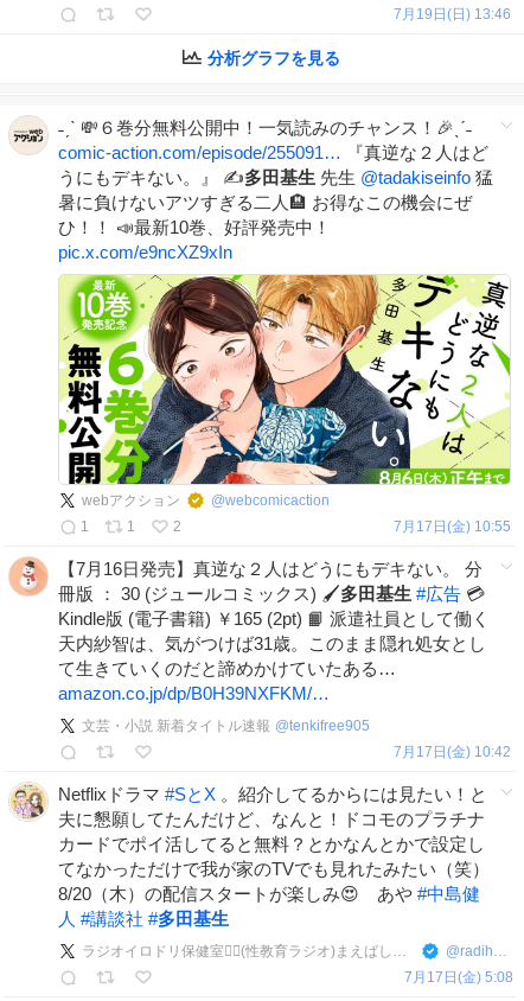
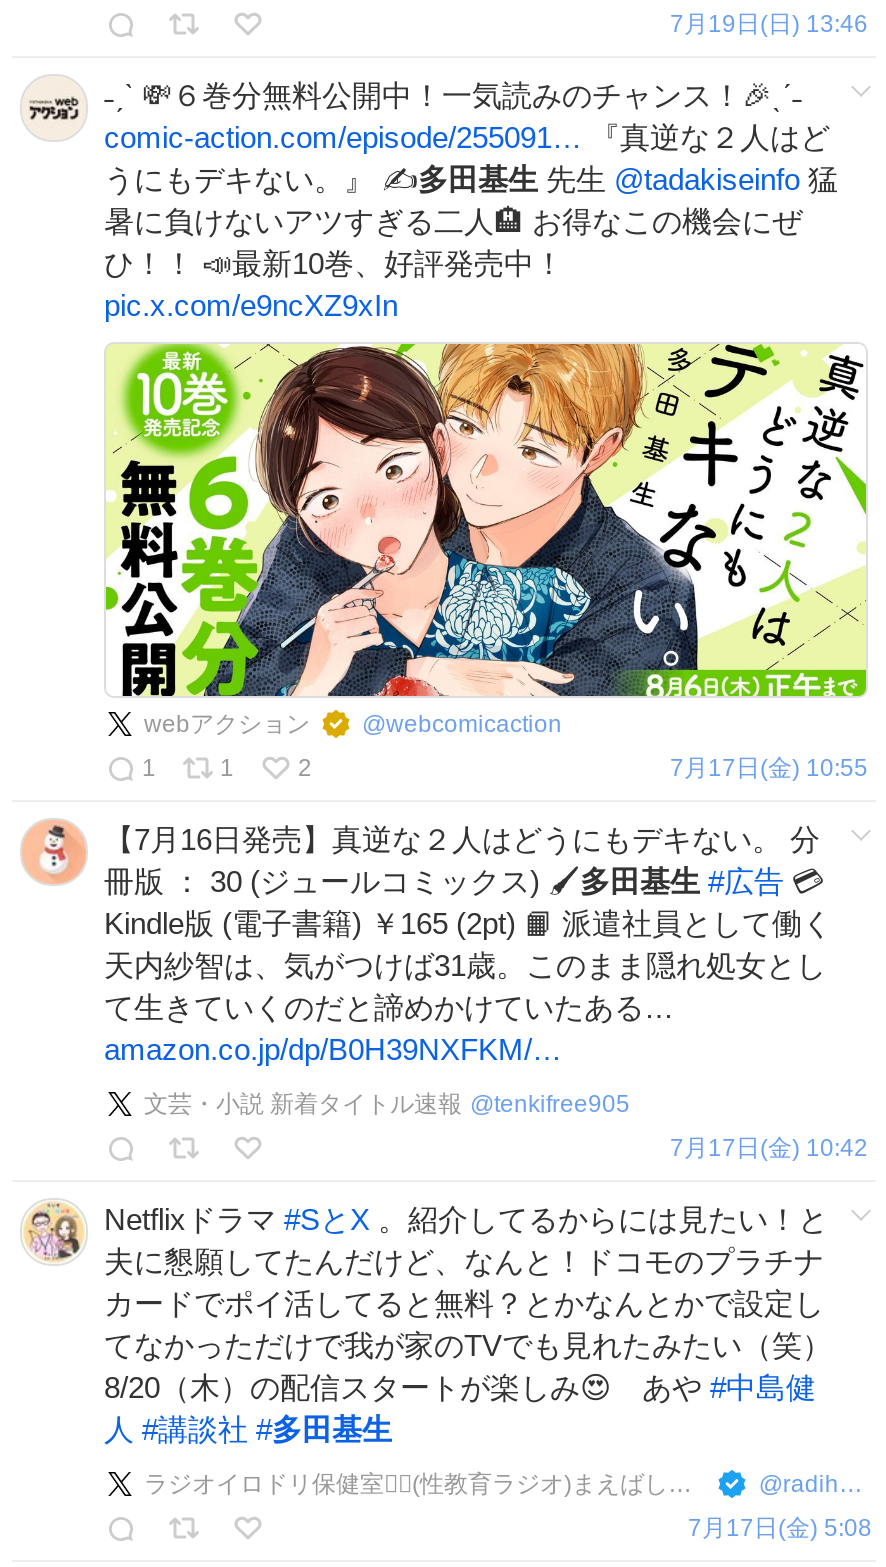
- 分析グラフを見る
